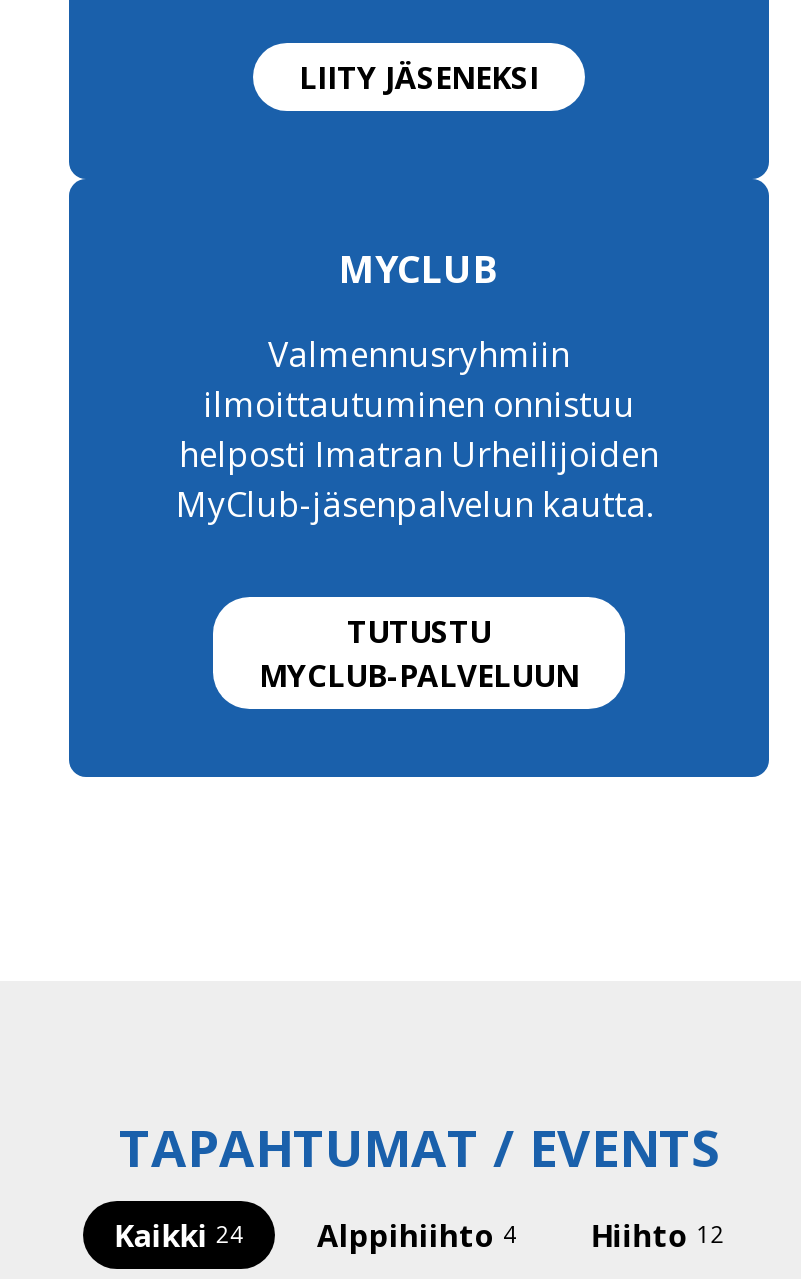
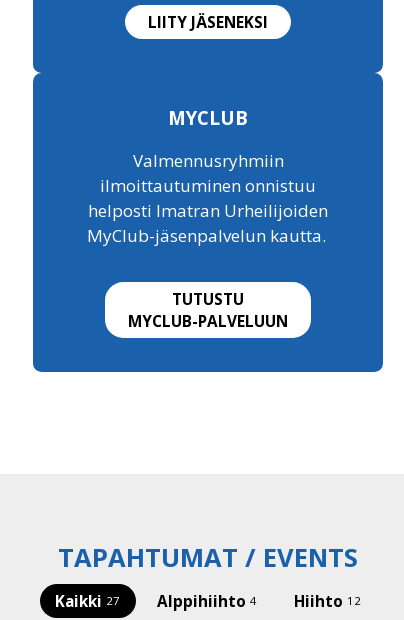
- Kaikki 24 Alppihiihto 4 Hiihto 12
+ Kaikki 27 Alppihiihto 4 Hiihto 12
